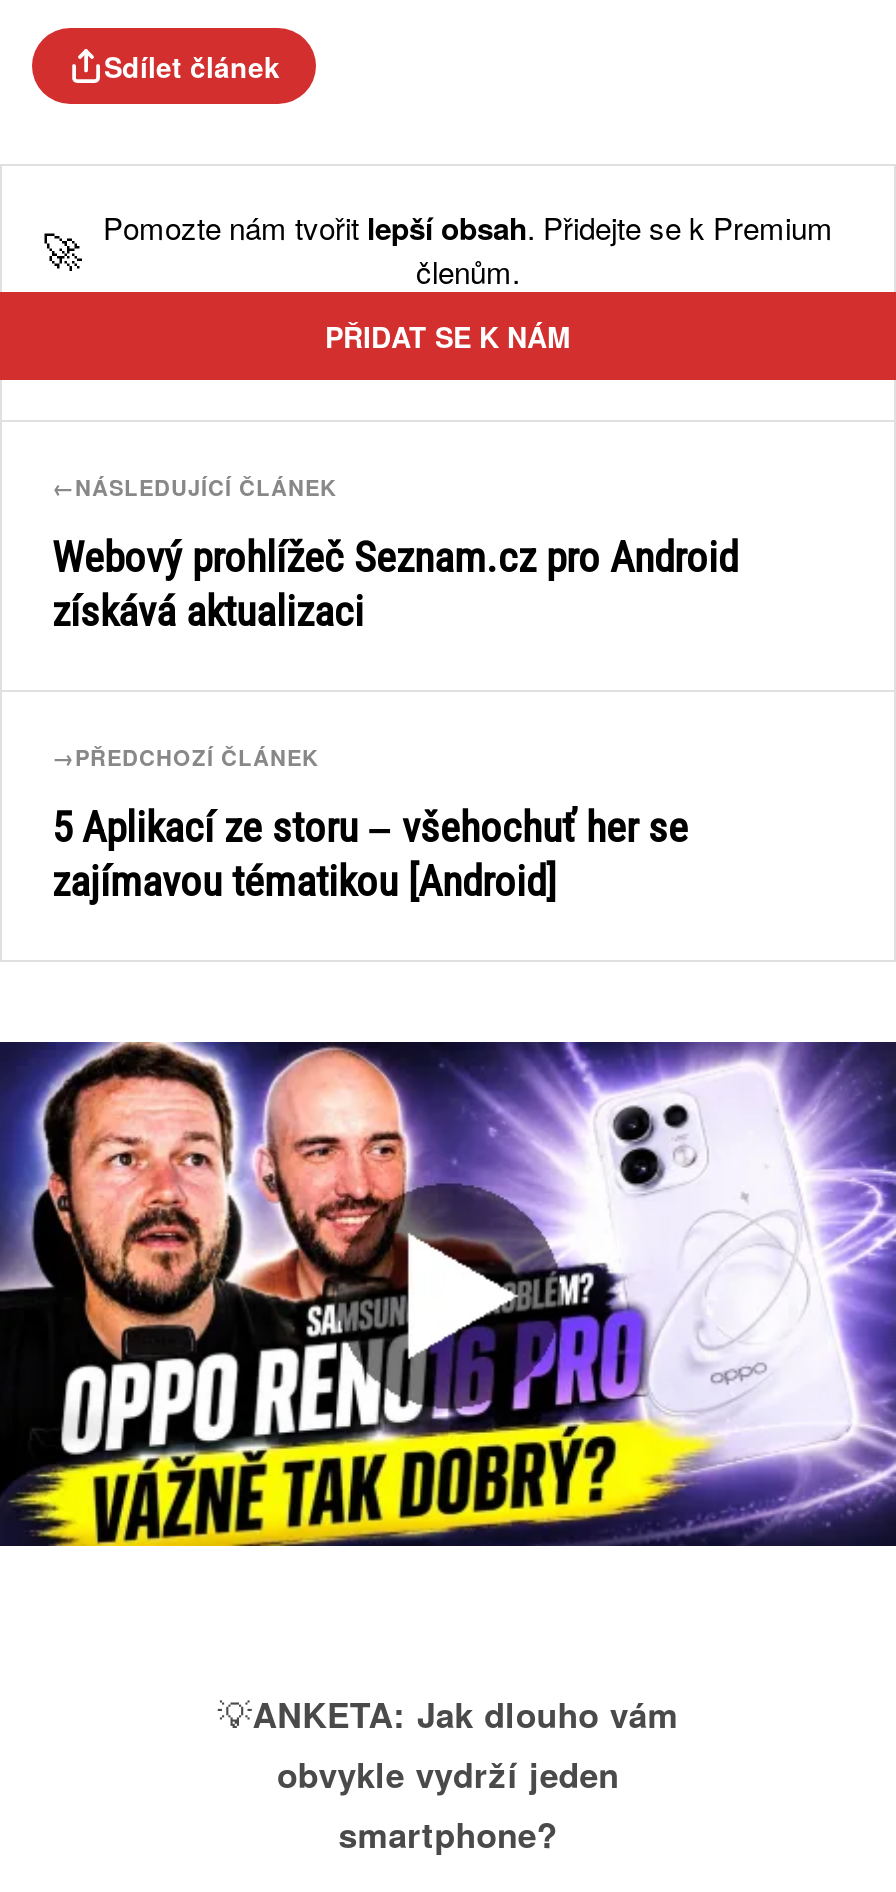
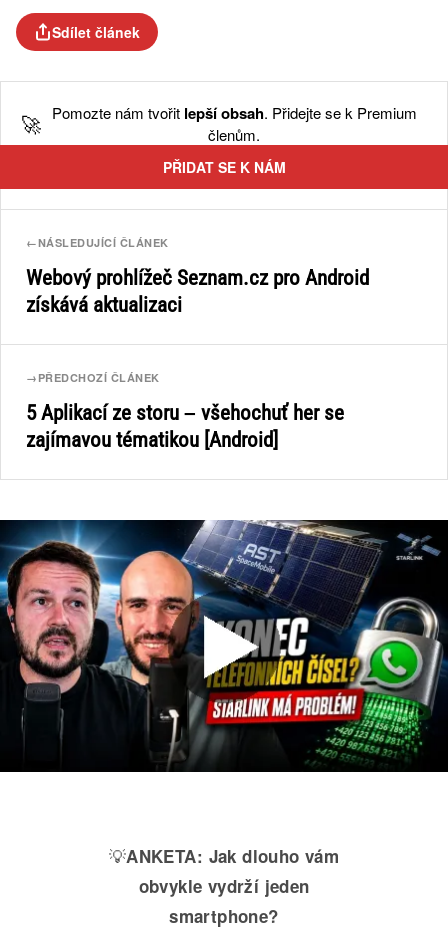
- [image]
+ [image]
